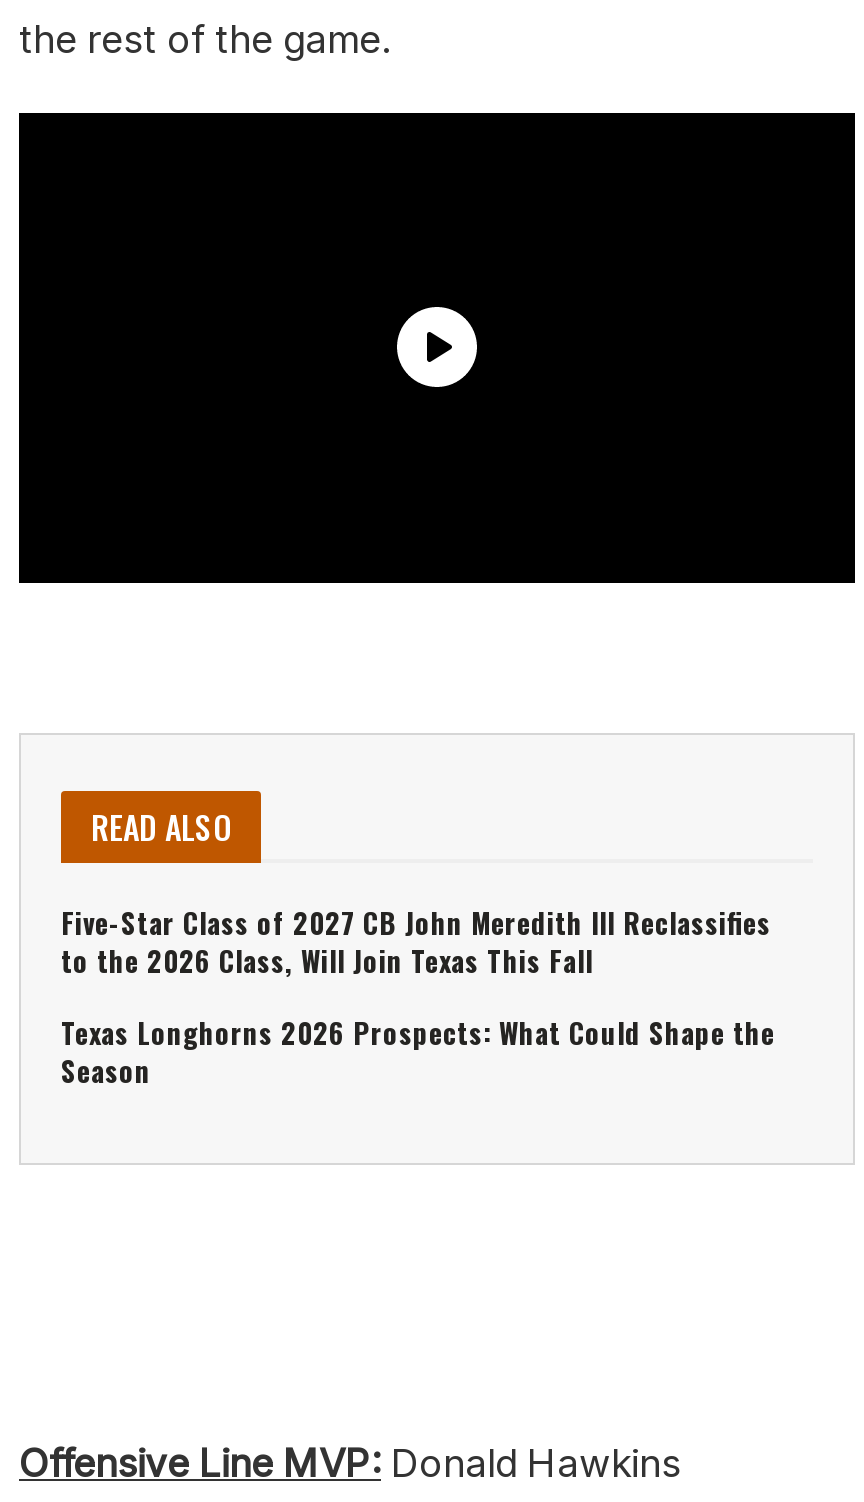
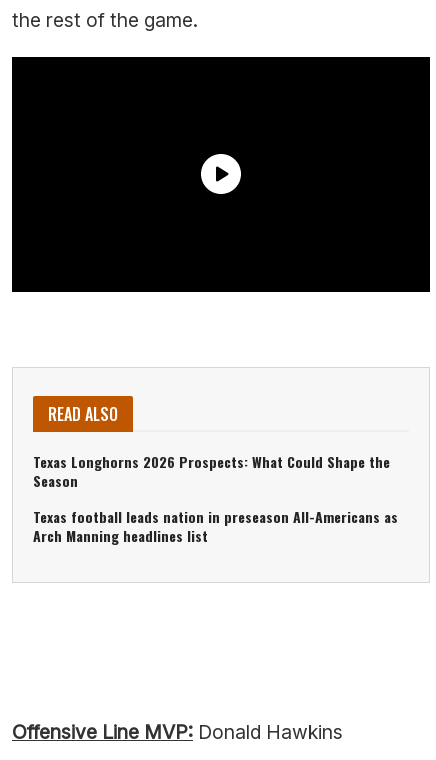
- Five-Star Class of 2027 CB John Meredith III Reclassifies
- to the 2026 Class, Will Join Texas This Fall

moved up: Texas Longhorns 2026 Prospects: What Could Shape the | Season

+ Texas football leads nation in preseason All-Americans as
+ Arch Manning headlines list
